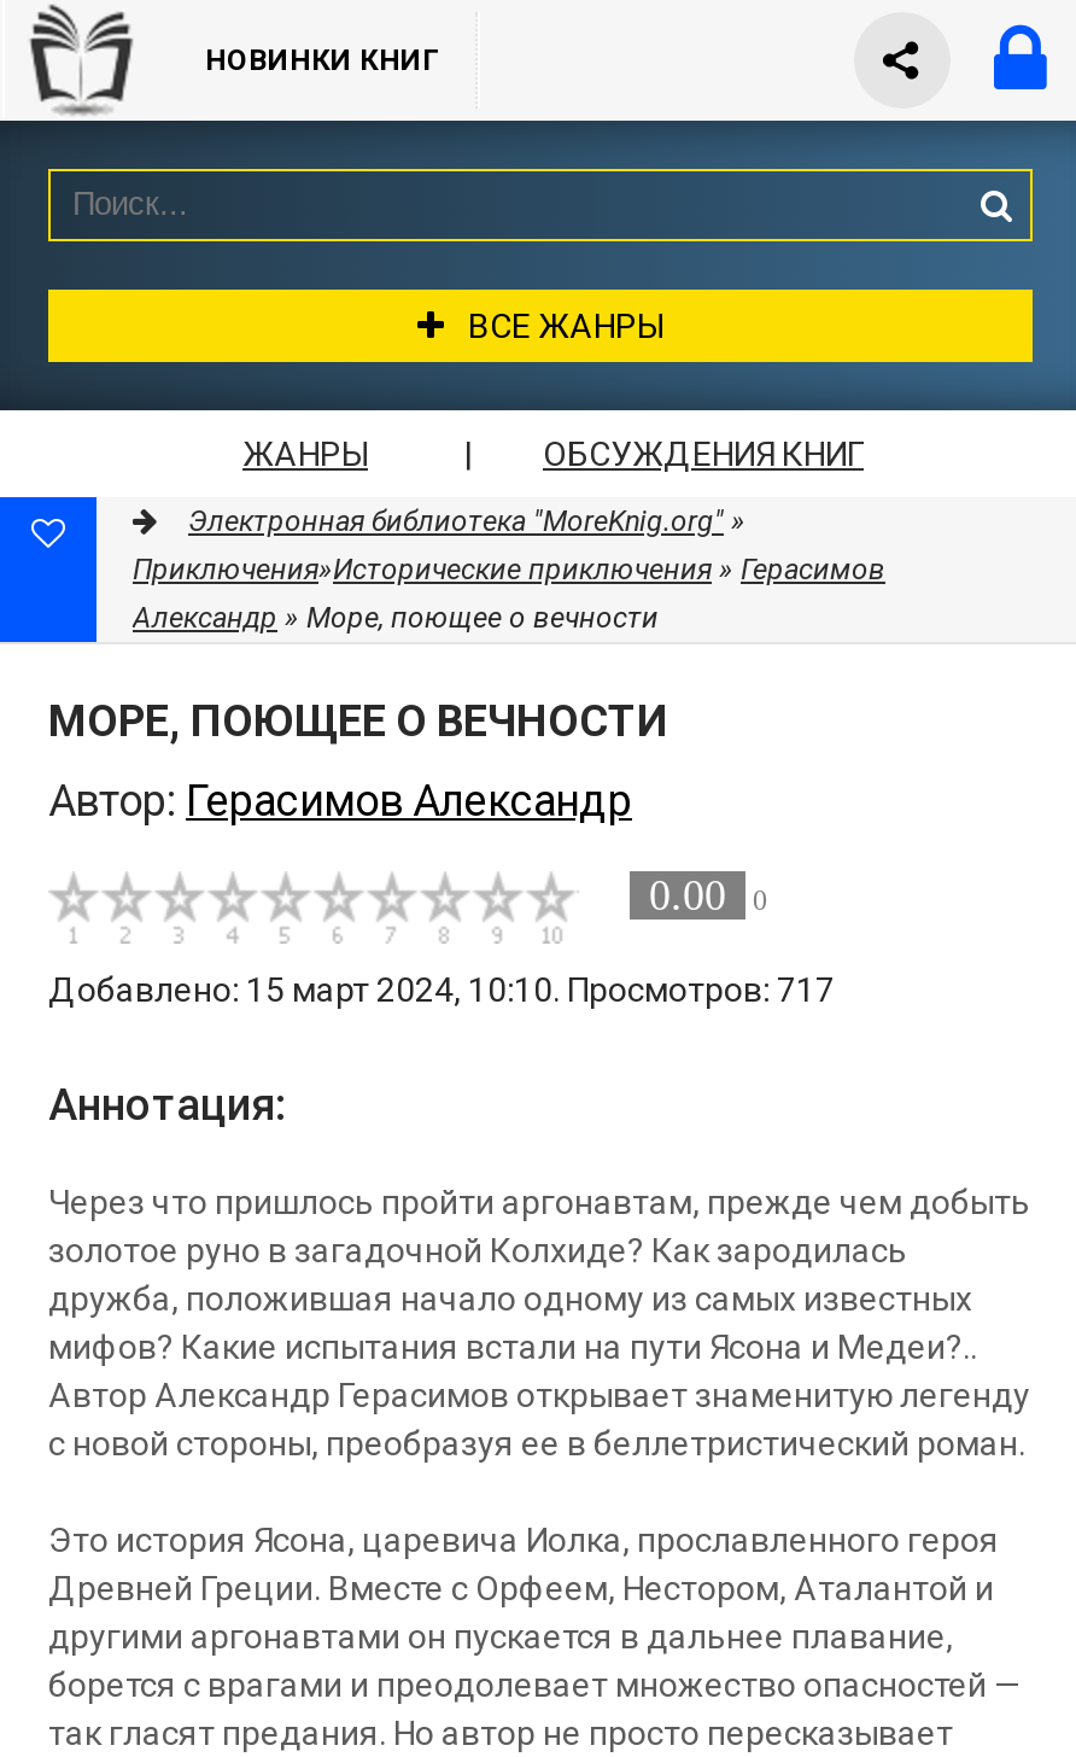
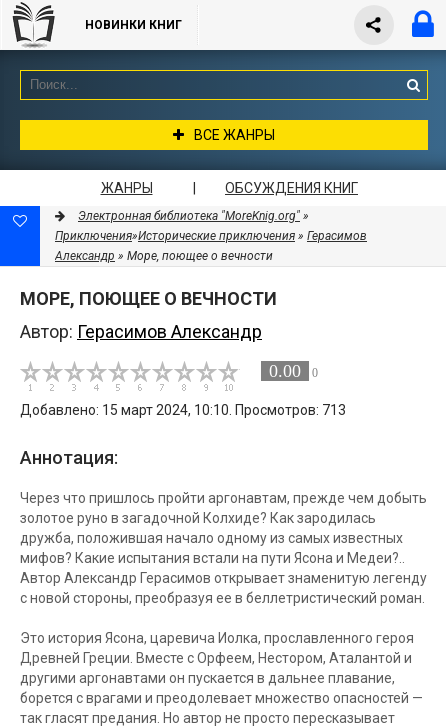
- Добавлено: 15 март 2024, 10:10. Просмотров: 717
+ Добавлено: 15 март 2024, 10:10. Просмотров: 713
